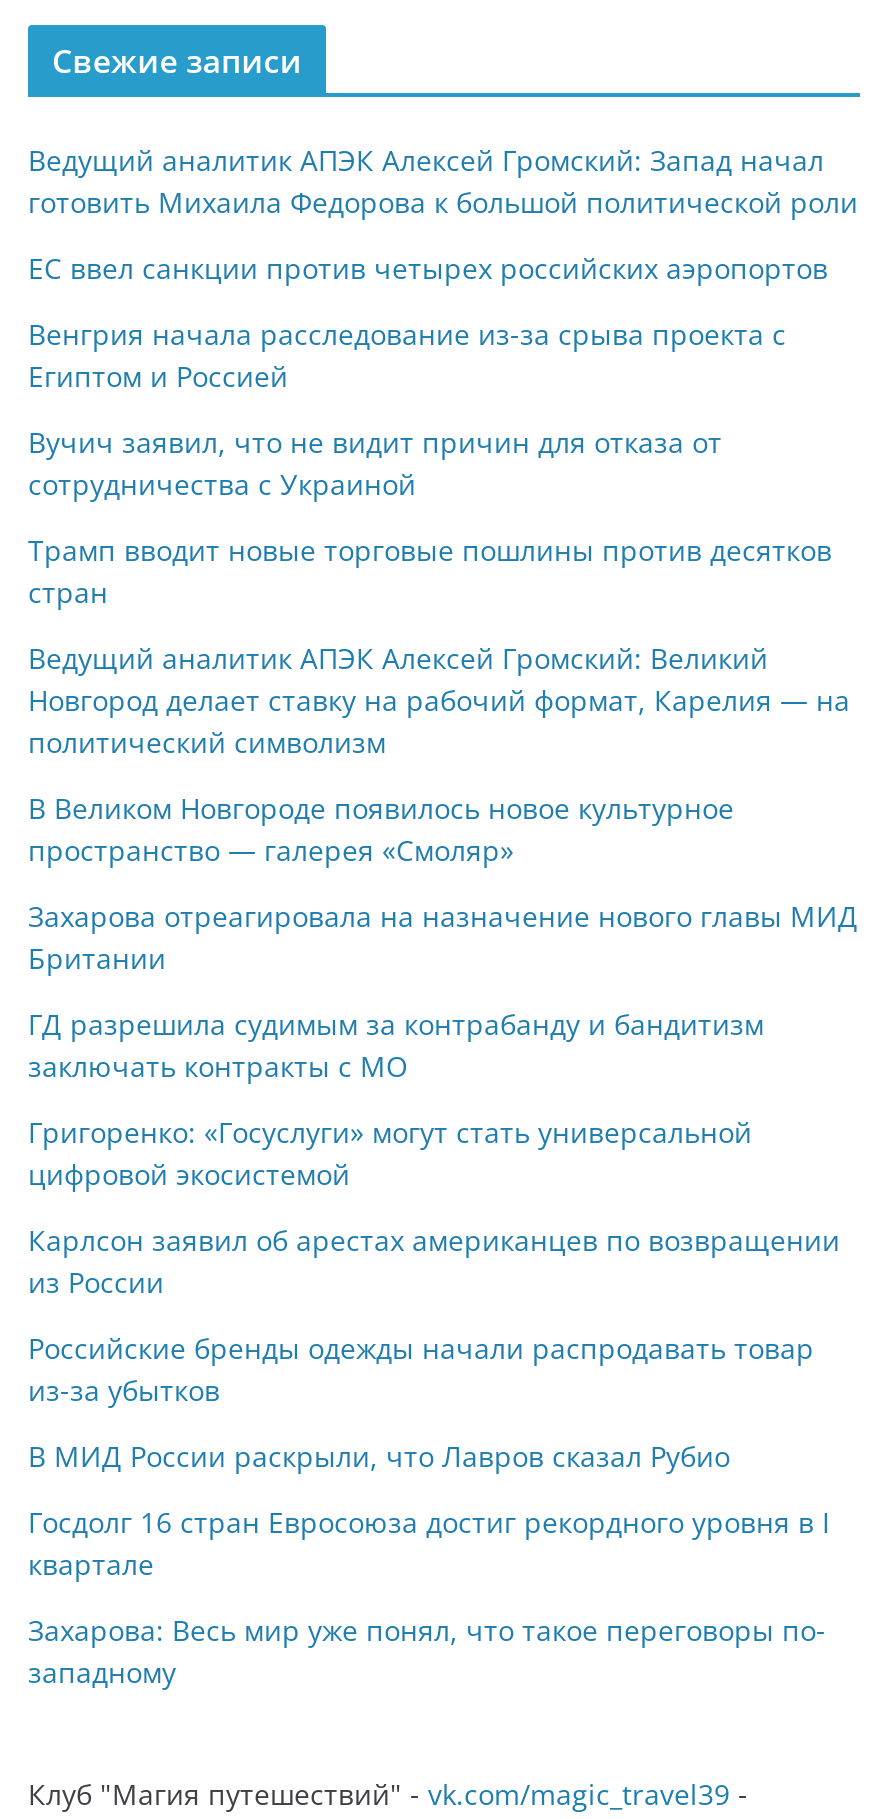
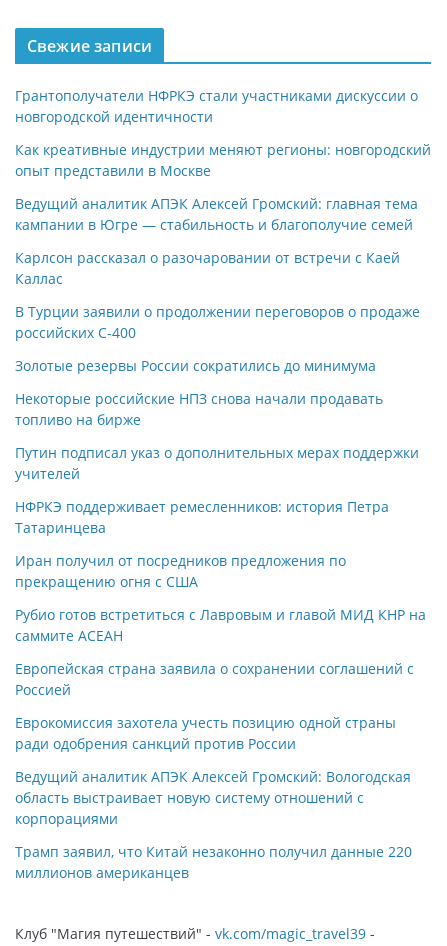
- Ведущий аналитик АПЭК Алексей Громский: Запад начал
- готовить Михаила Федорова к большой политической роли
+ Грантополучатели НФРКЭ стали участниками дискуссии о
+ новгородской идентичности

- ЕС ввел санкции против четырех российских аэропортов
+ Как креативные индустрии меняют регионы: новгородский
+ опыт представили в Москве

- Венгрия начала расследование из-за срыва проекта с
- Египтом и Россией
+ Ведущий аналитик АПЭК Алексей Громский: главная тема
+ кампании в Югре — стабильность и благополучие семей

- Вучич заявил, что не видит причин для отказа от
- сотрудничества с Украиной
+ Карлсон рассказал о разочаровании от встречи с Каей
+ Каллас

- Трамп вводит новые торговые пошлины против десятков
- стран
+ В Турции заявили о продолжении переговоров о продаже
+ российских С-400

- Ведущий аналитик АПЭК Алексей Громский: Великий
- Новгород делает ставку на рабочий формат, Карелия — на
- политический символизм
+ Золотые резервы России сократились до минимума

- В Великом Новгороде появилось новое культурное
- пространство — галерея «Смоляр»
+ Некоторые российские НПЗ снова начали продавать
+ топливо на бирже

- Захарова отреагировала на назначение нового главы МИД
- Британии
+ Путин подписал указ о дополнительных мерах поддержки
+ учителей

- ГД разрешила судимым за контрабанду и бандитизм
- заключать контракты с МО
+ НФРКЭ поддерживает ремесленников: история Петра
+ Татаринцева

- Григоренко: «Госуслуги» могут стать универсальной
- цифровой экосистемой
+ Иран получил от посредников предложения по
+ прекращению огня с США

- Карлсон заявил об арестах американцев по возвращении
- из России
+ Рубио готов встретиться с Лавровым и главой МИД КНР на
+ саммите АСЕАН

- Российские бренды одежды начали распродавать товар
- из-за убытков
+ Европейская страна заявила о сохранении соглашений с
+ Россией

- В МИД России раскрыли, что Лавров сказал Рубио
+ Еврокомиссия захотела учесть позицию одной страны
+ ради одобрения санкций против России

- Госдолг 16 стран Евросоюза достиг рекордного уровня в I
- квартале
+ Ведущий аналитик АПЭК Алексей Громский: Вологодская
+ область выстраивает новую систему отношений с
+ корпорациями

- Захарова: Весь мир уже понял, что такое переговоры по-
- западному
+ Трамп заявил, что Китай незаконно получил данные 220
+ миллионов американцев
